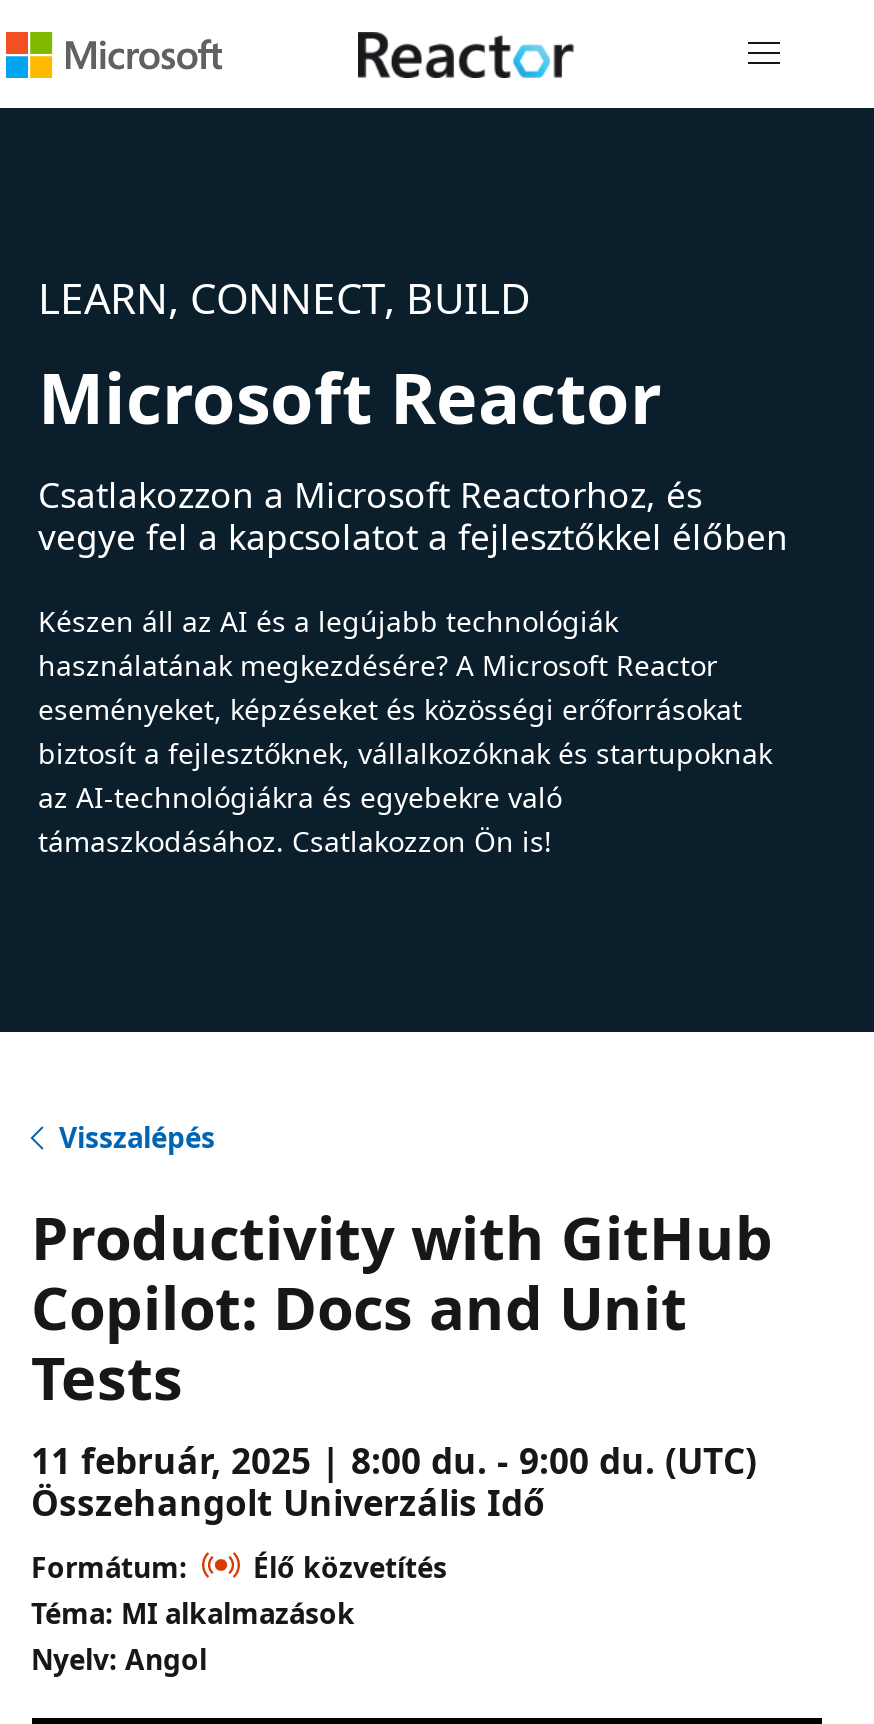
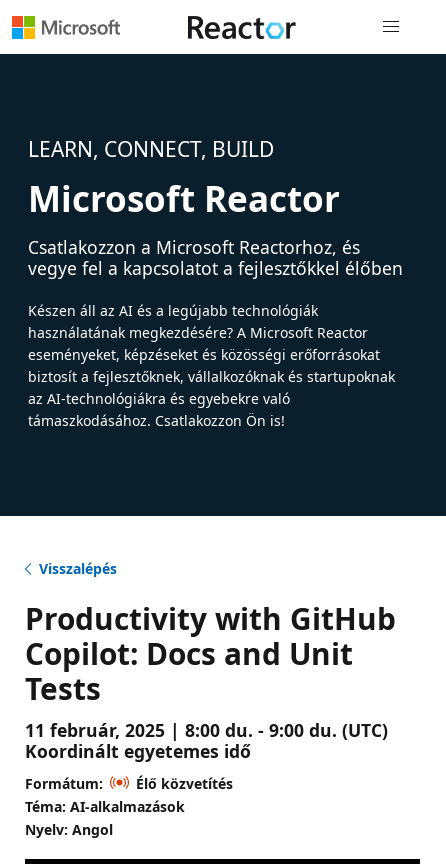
- Összehangolt Univerzális Idő
+ Koordinált egyetemes idő

- Téma: MI alkalmazások
+ Téma: AI-alkalmazások
